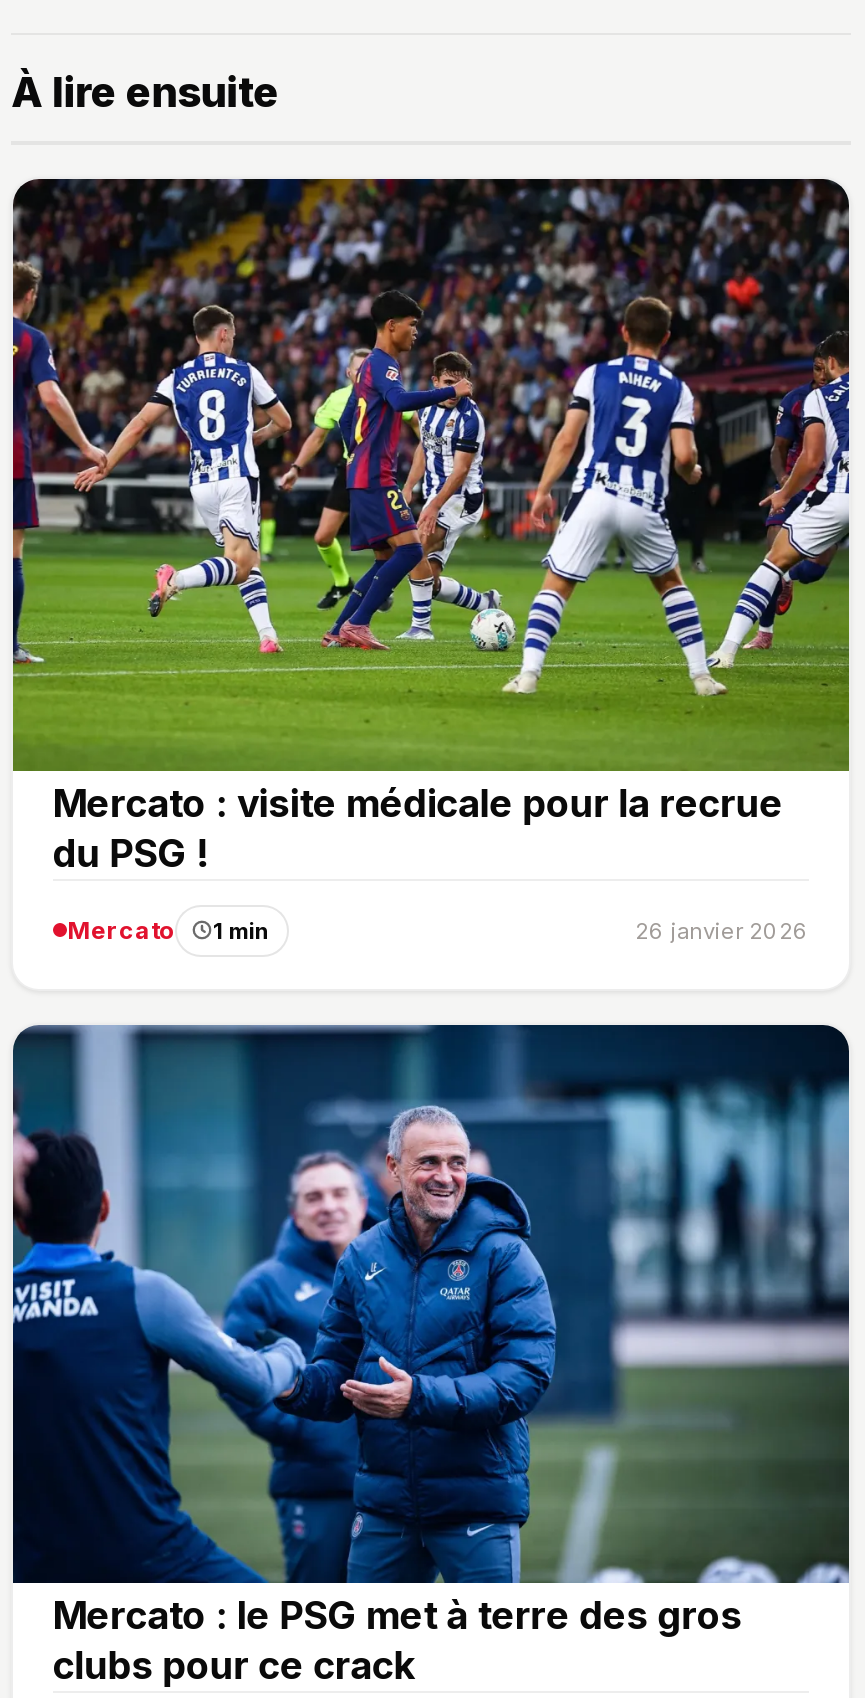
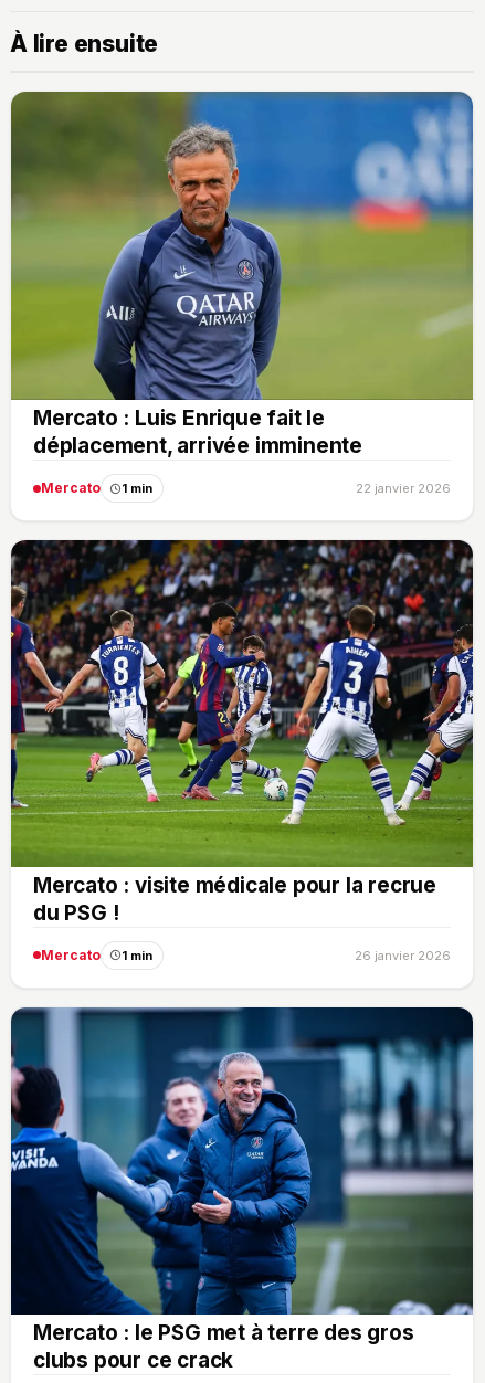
+ [image]
+ Mercato : Luis Enrique fait le
+ déplacement, arrivée imminente
+ Mercato
+ 1 min
+ 22 janvier 2026
